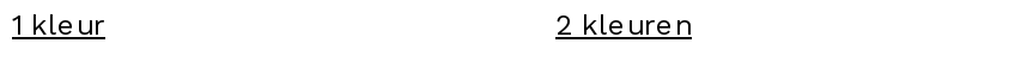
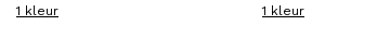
- 2 kleuren
+ 1 kleur
